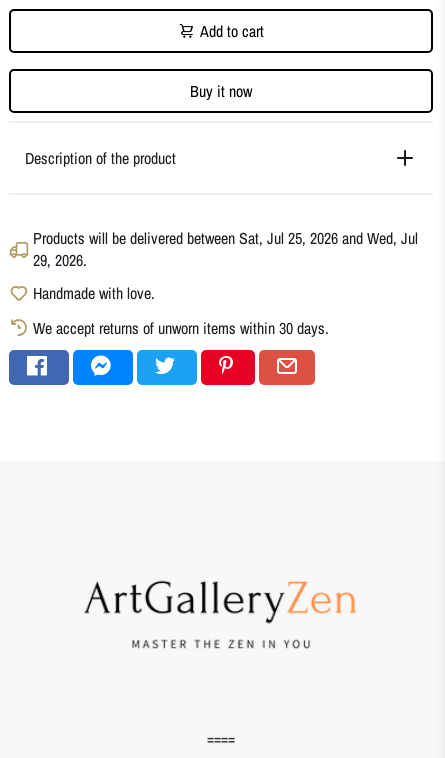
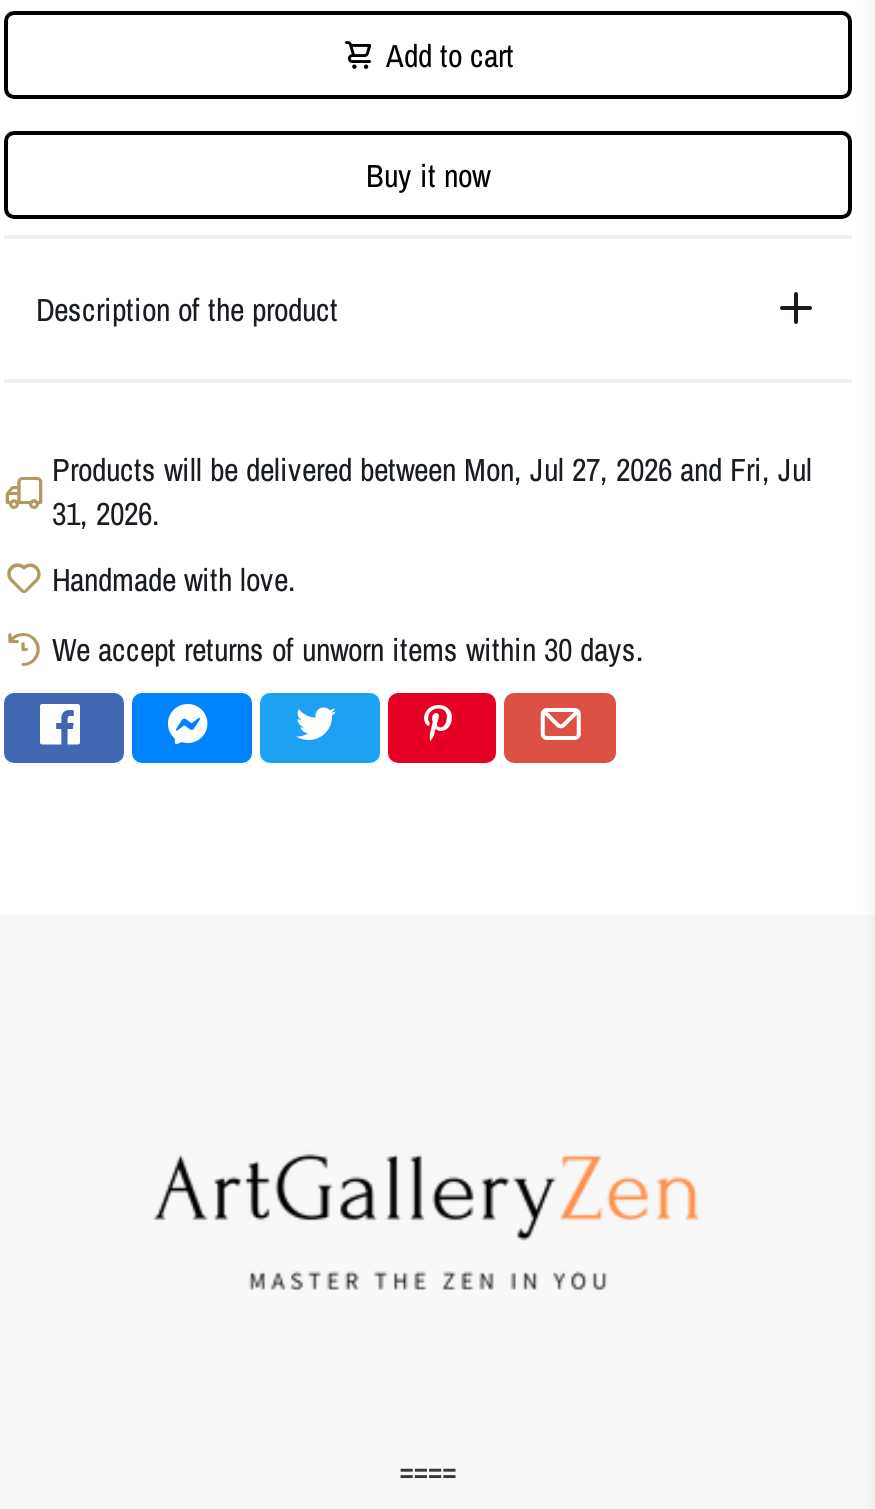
- Products will be delivered between Sat, Jul 25, 2026 and Wed, Jul
+ Products will be delivered between Mon, Jul 27, 2026 and Fri, Jul

- 29, 2026.
+ 31, 2026.
